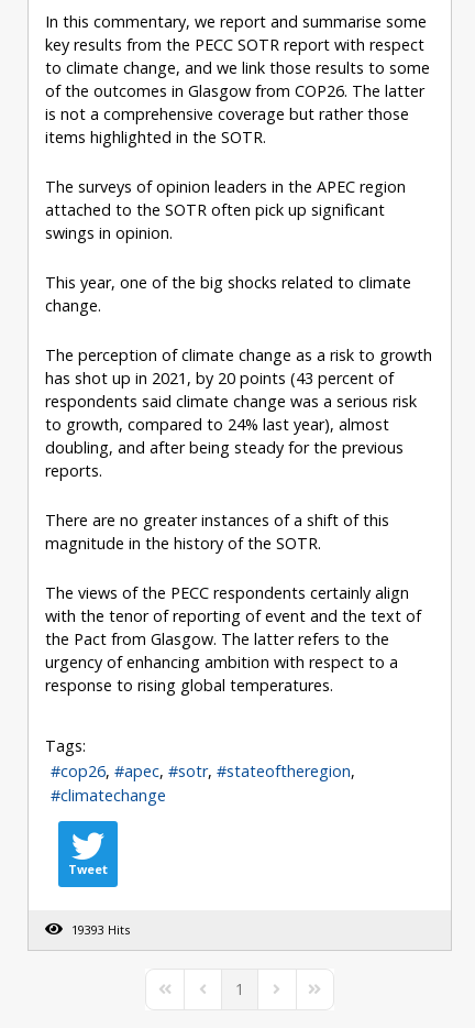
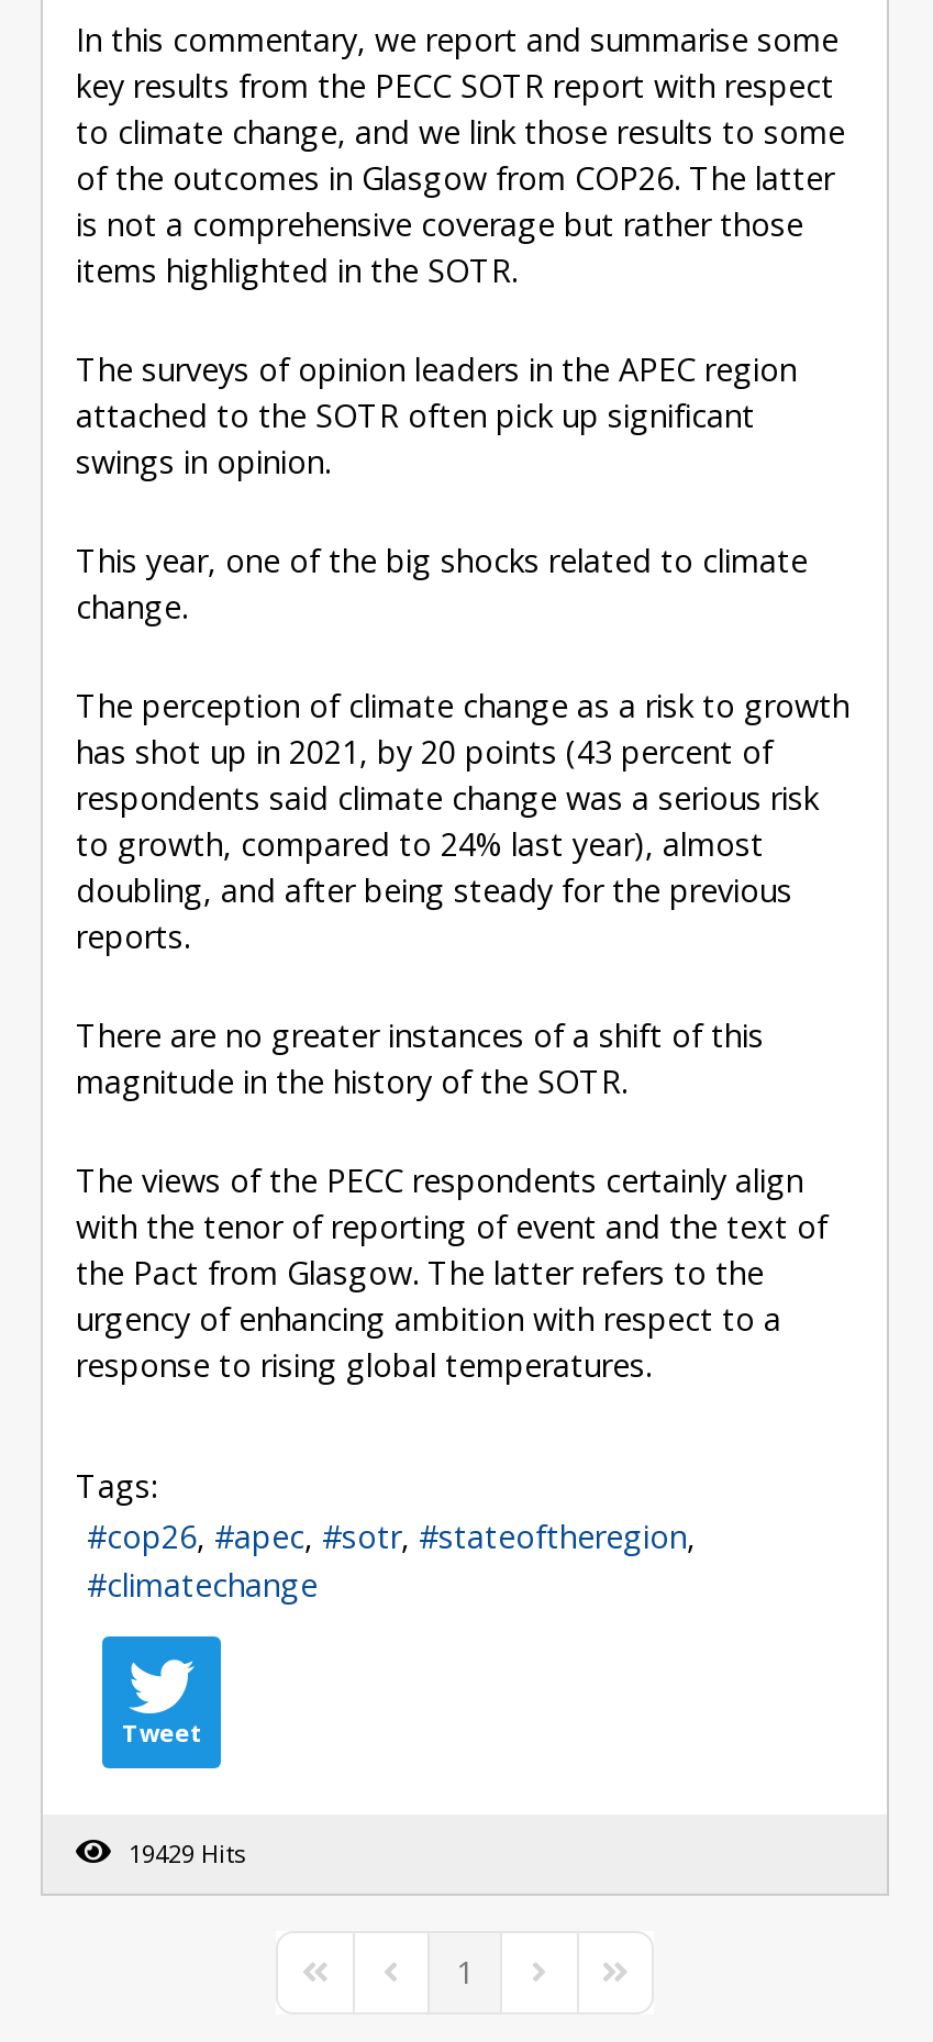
- 19393 Hits
+ 19429 Hits
